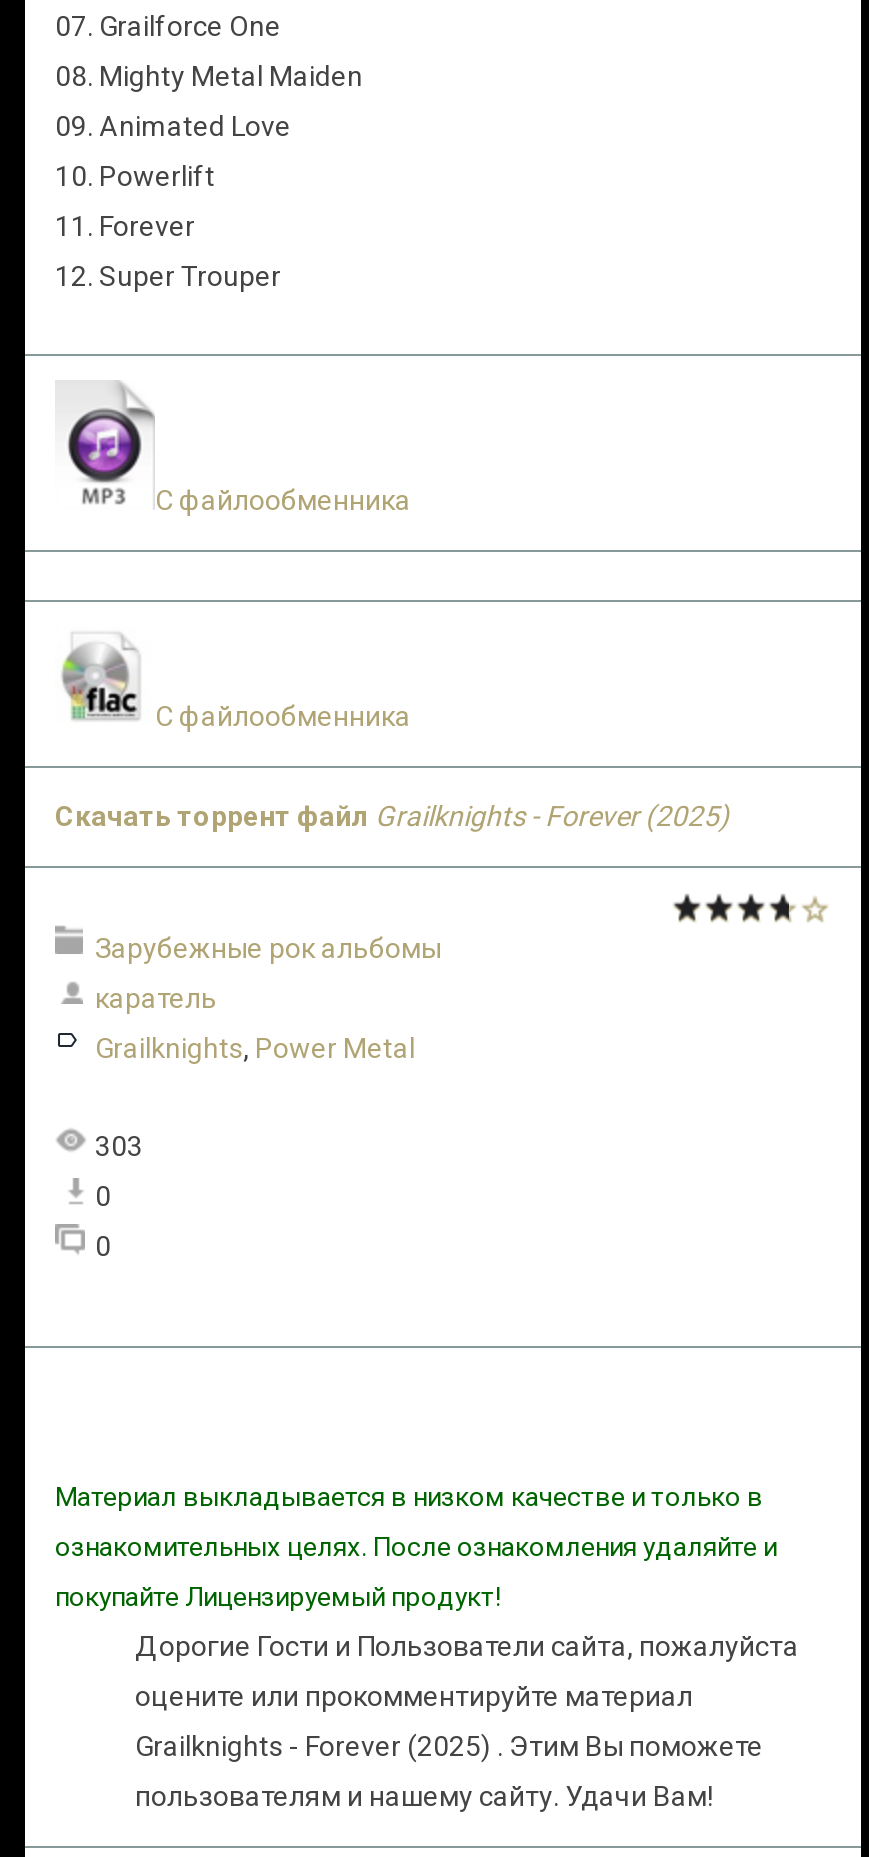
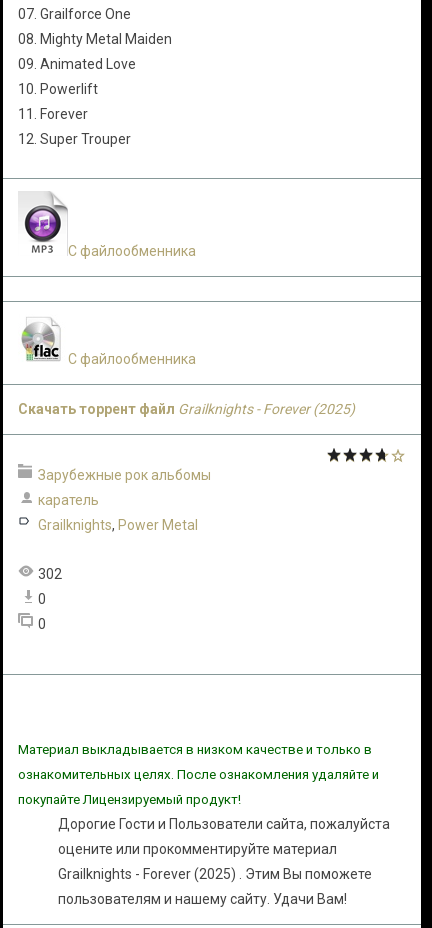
- 303
+ 302
